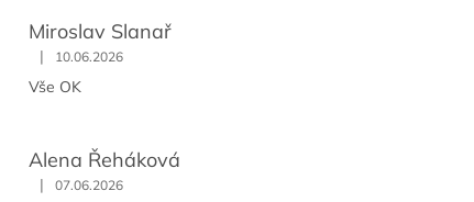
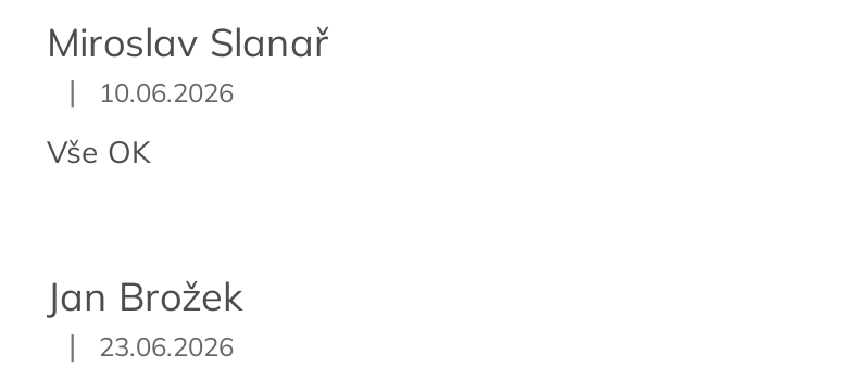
- Alena Řeháková
+ Jan Brožek

- 07.06.2026
+ 23.06.2026
